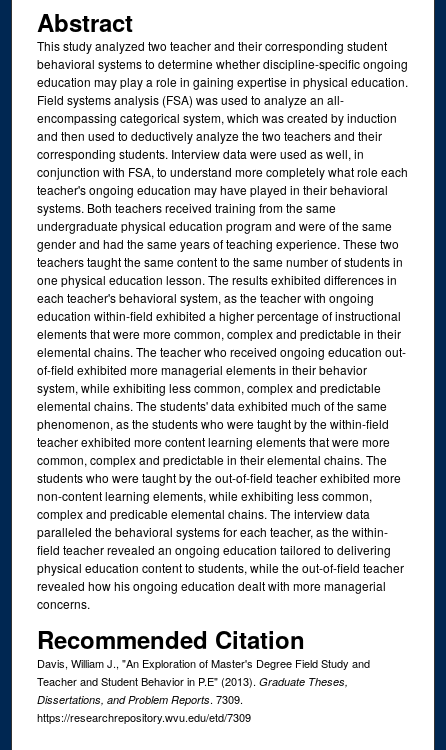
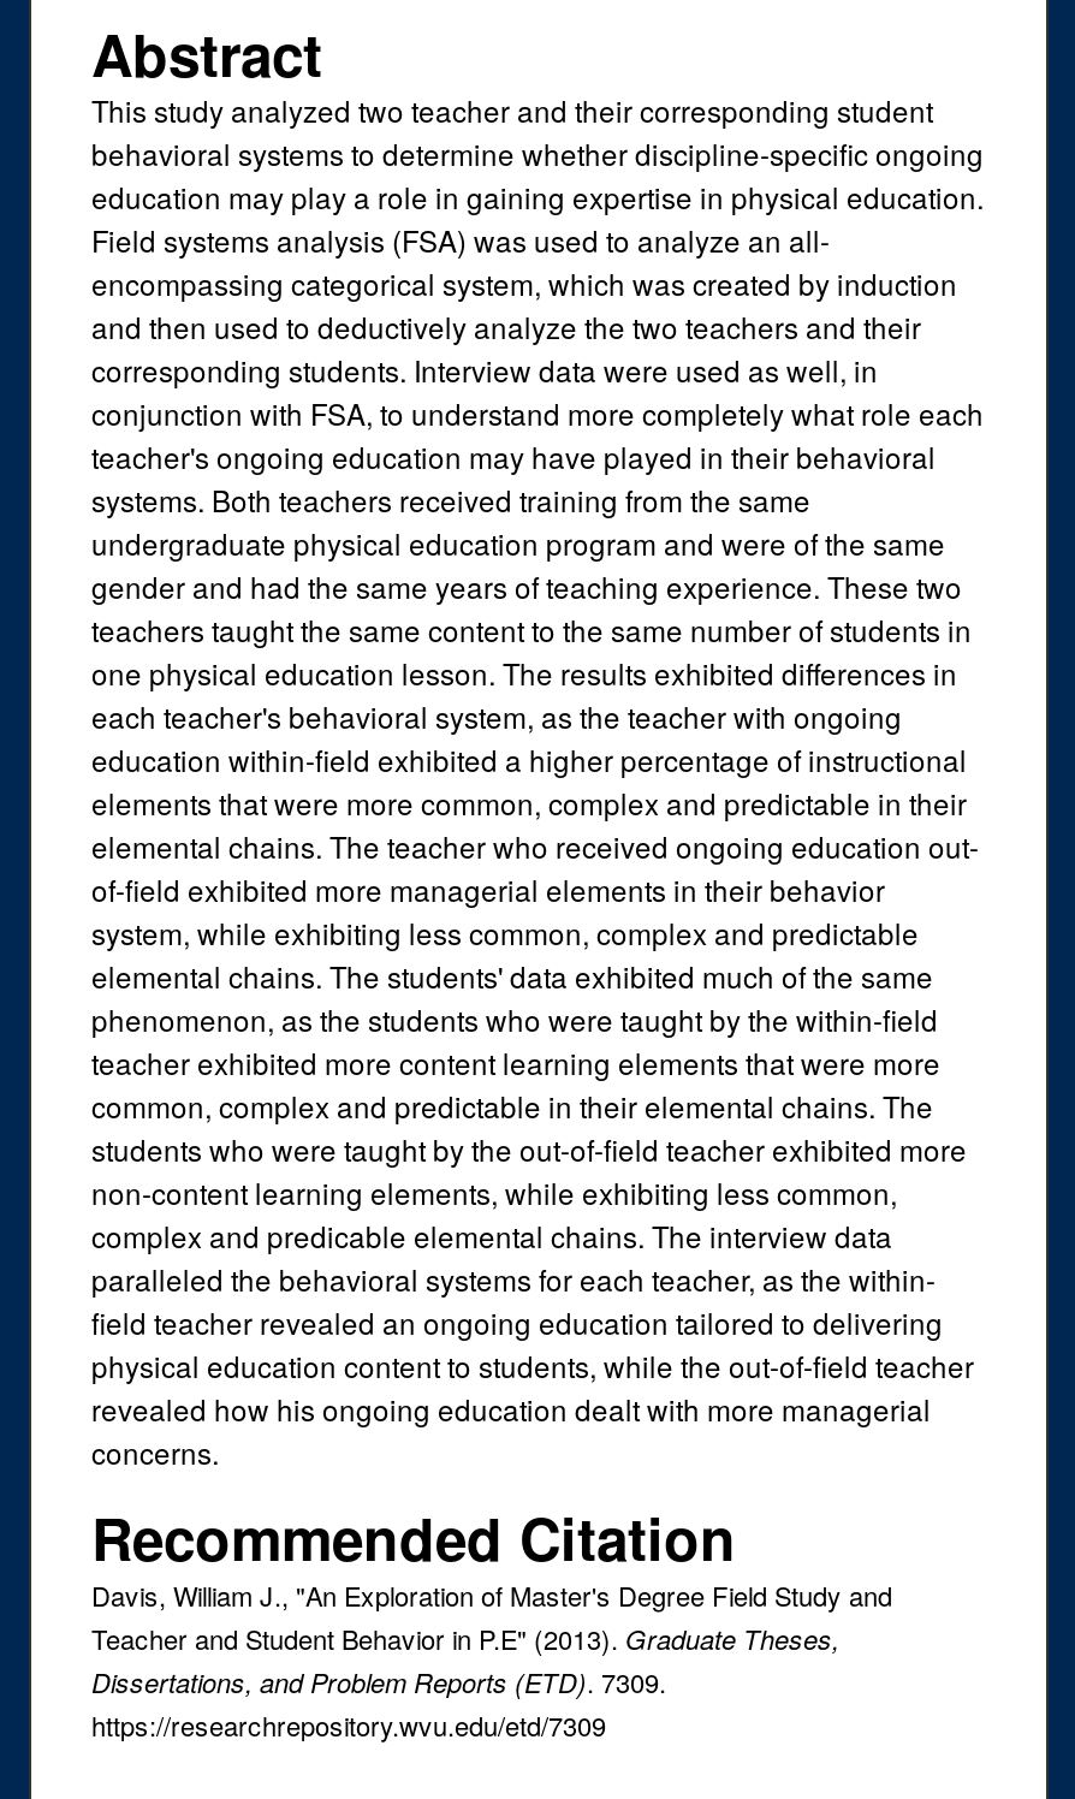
- Dissertations, and Problem Reports. 7309.
+ Dissertations, and Problem Reports (ETD). 7309.
